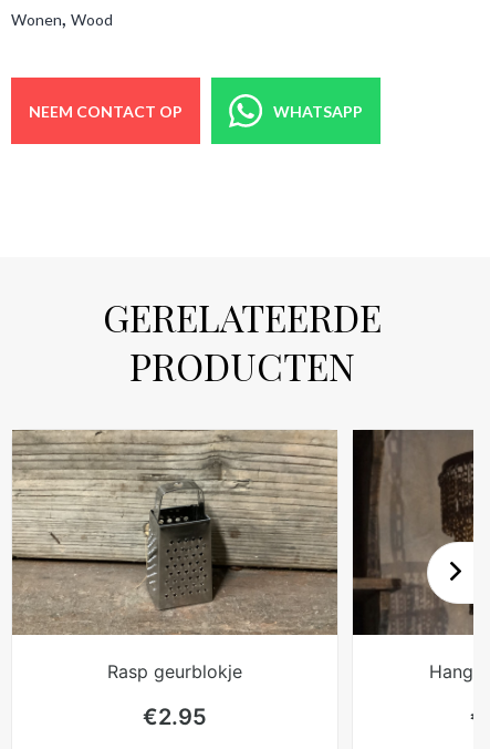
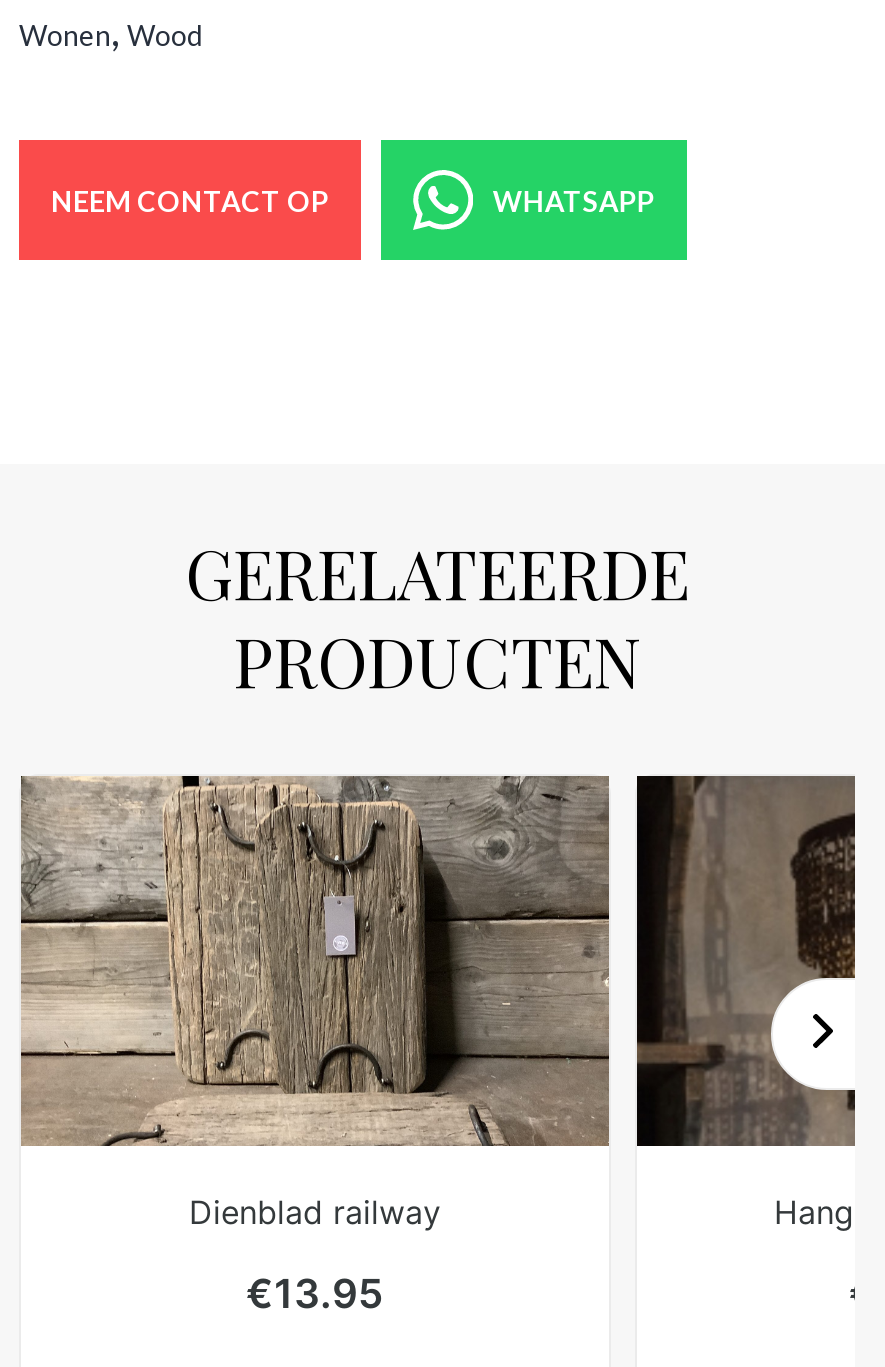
- [image]
- Rasp geurblokje
+ [image]
+ Dienblad railway

- €2.95
+ €13.95
